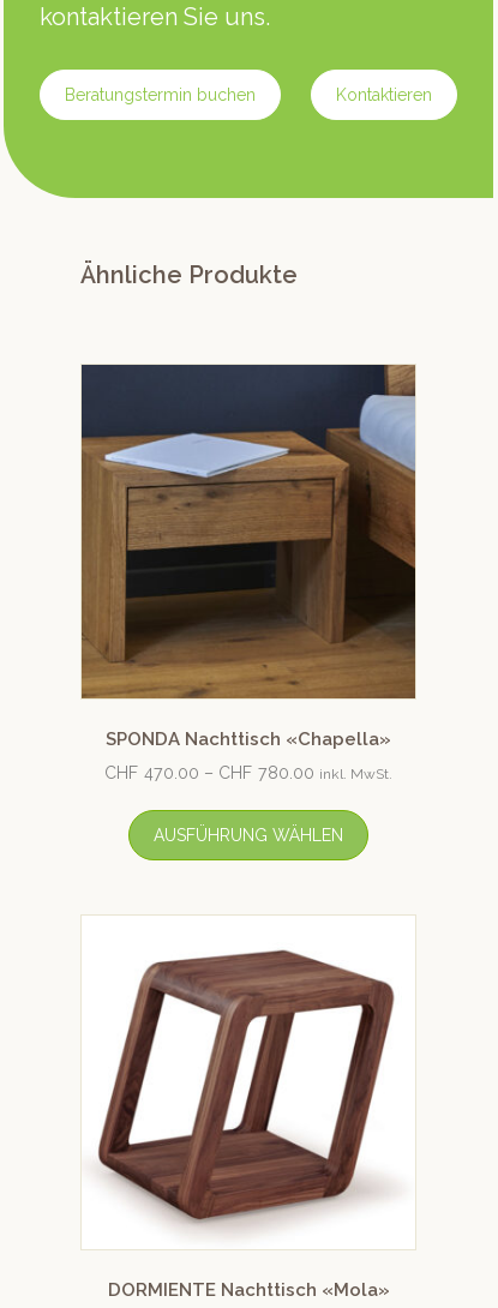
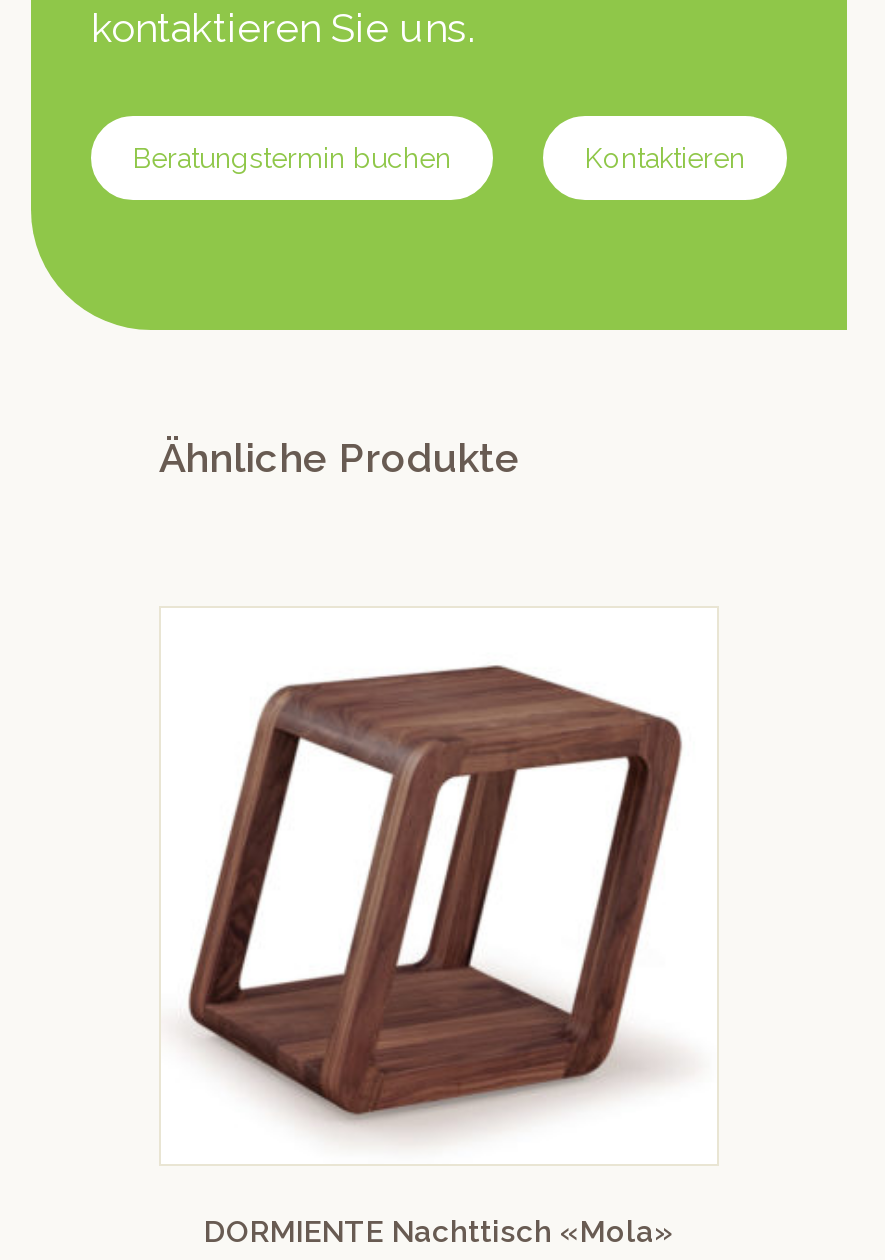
- [image]
- SPONDA Nachttisch «Chapella»
- CHF 470.00 – CHF 780.00 inkl. MwSt.
- AUSFÜHRUNG WÄHLEN
